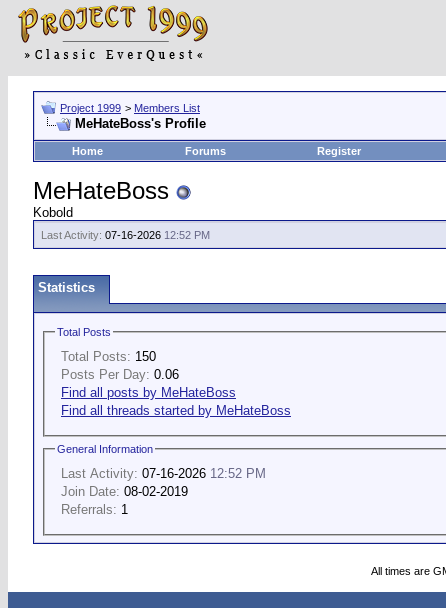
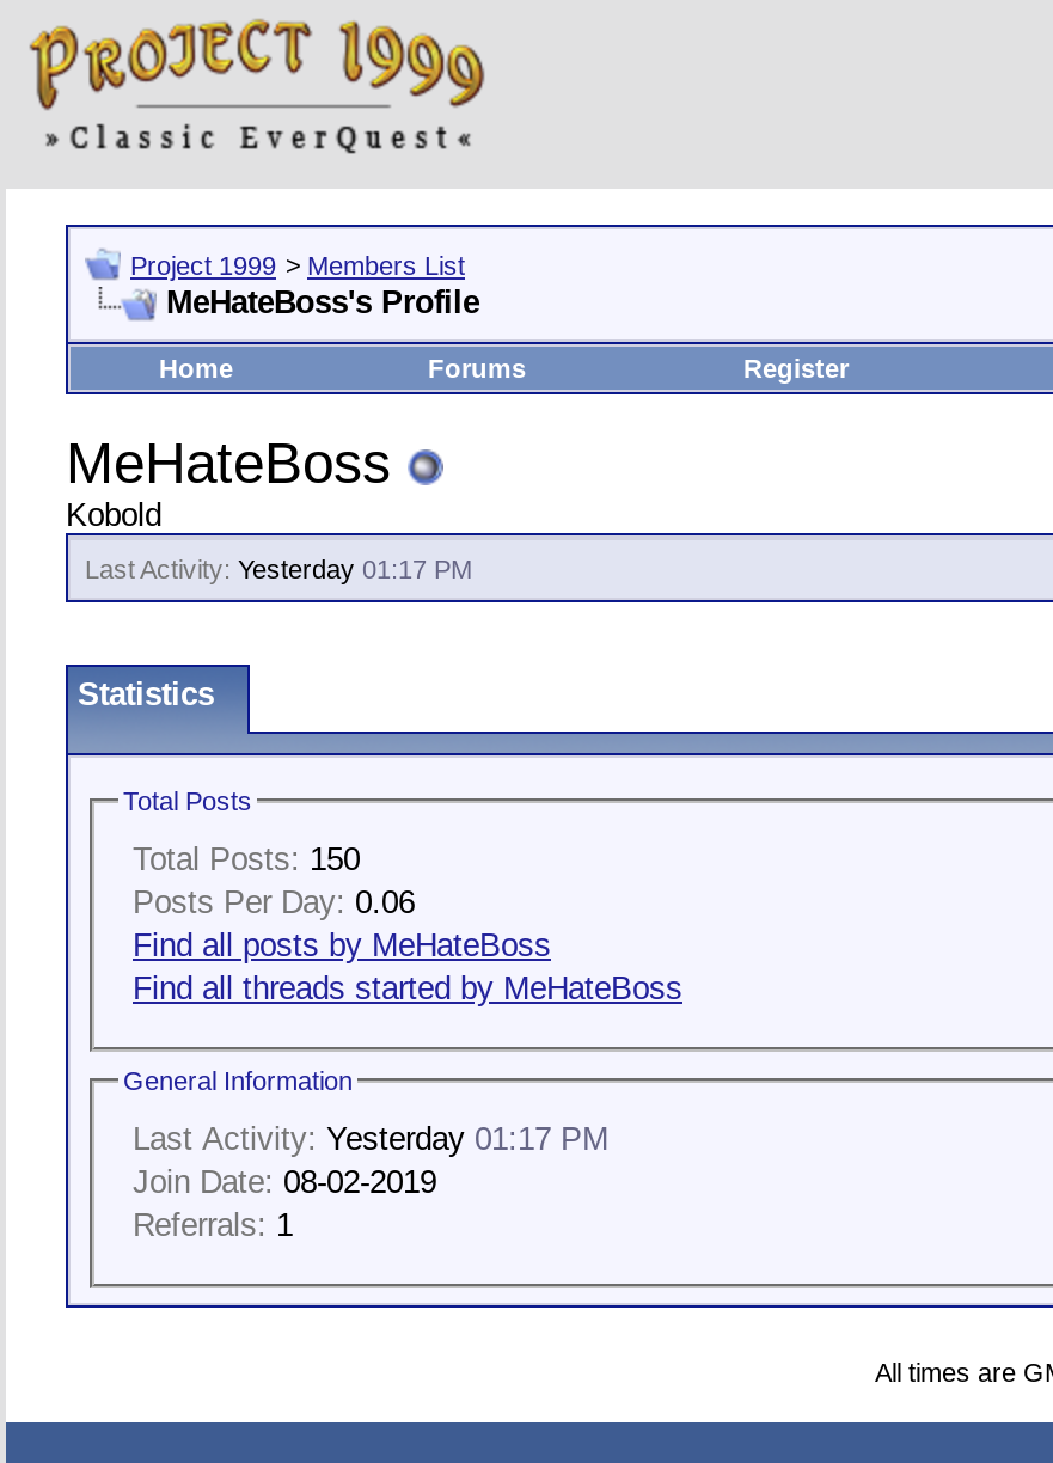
- Last Activity: 07-16-2026 12:52 PM
+ Last Activity: Yesterday 01:17 PM

- Last Activity: 07-16-2026 12:52 PM
+ Last Activity: Yesterday 01:17 PM
